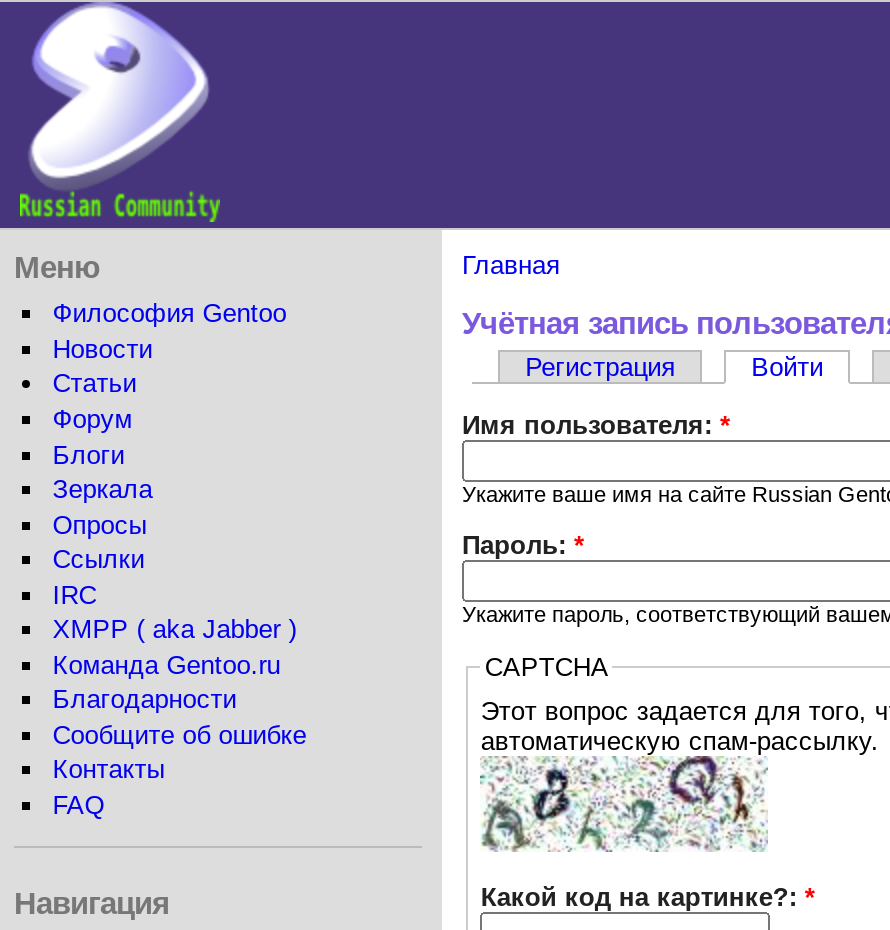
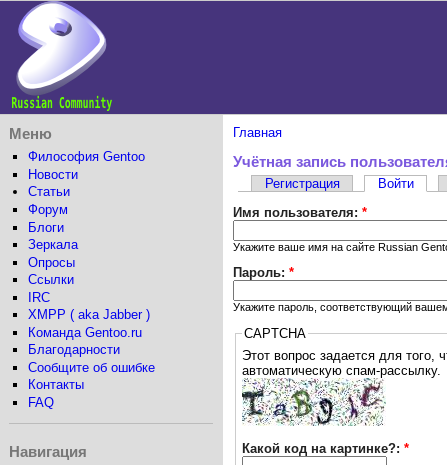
- [image]
+ [image]
